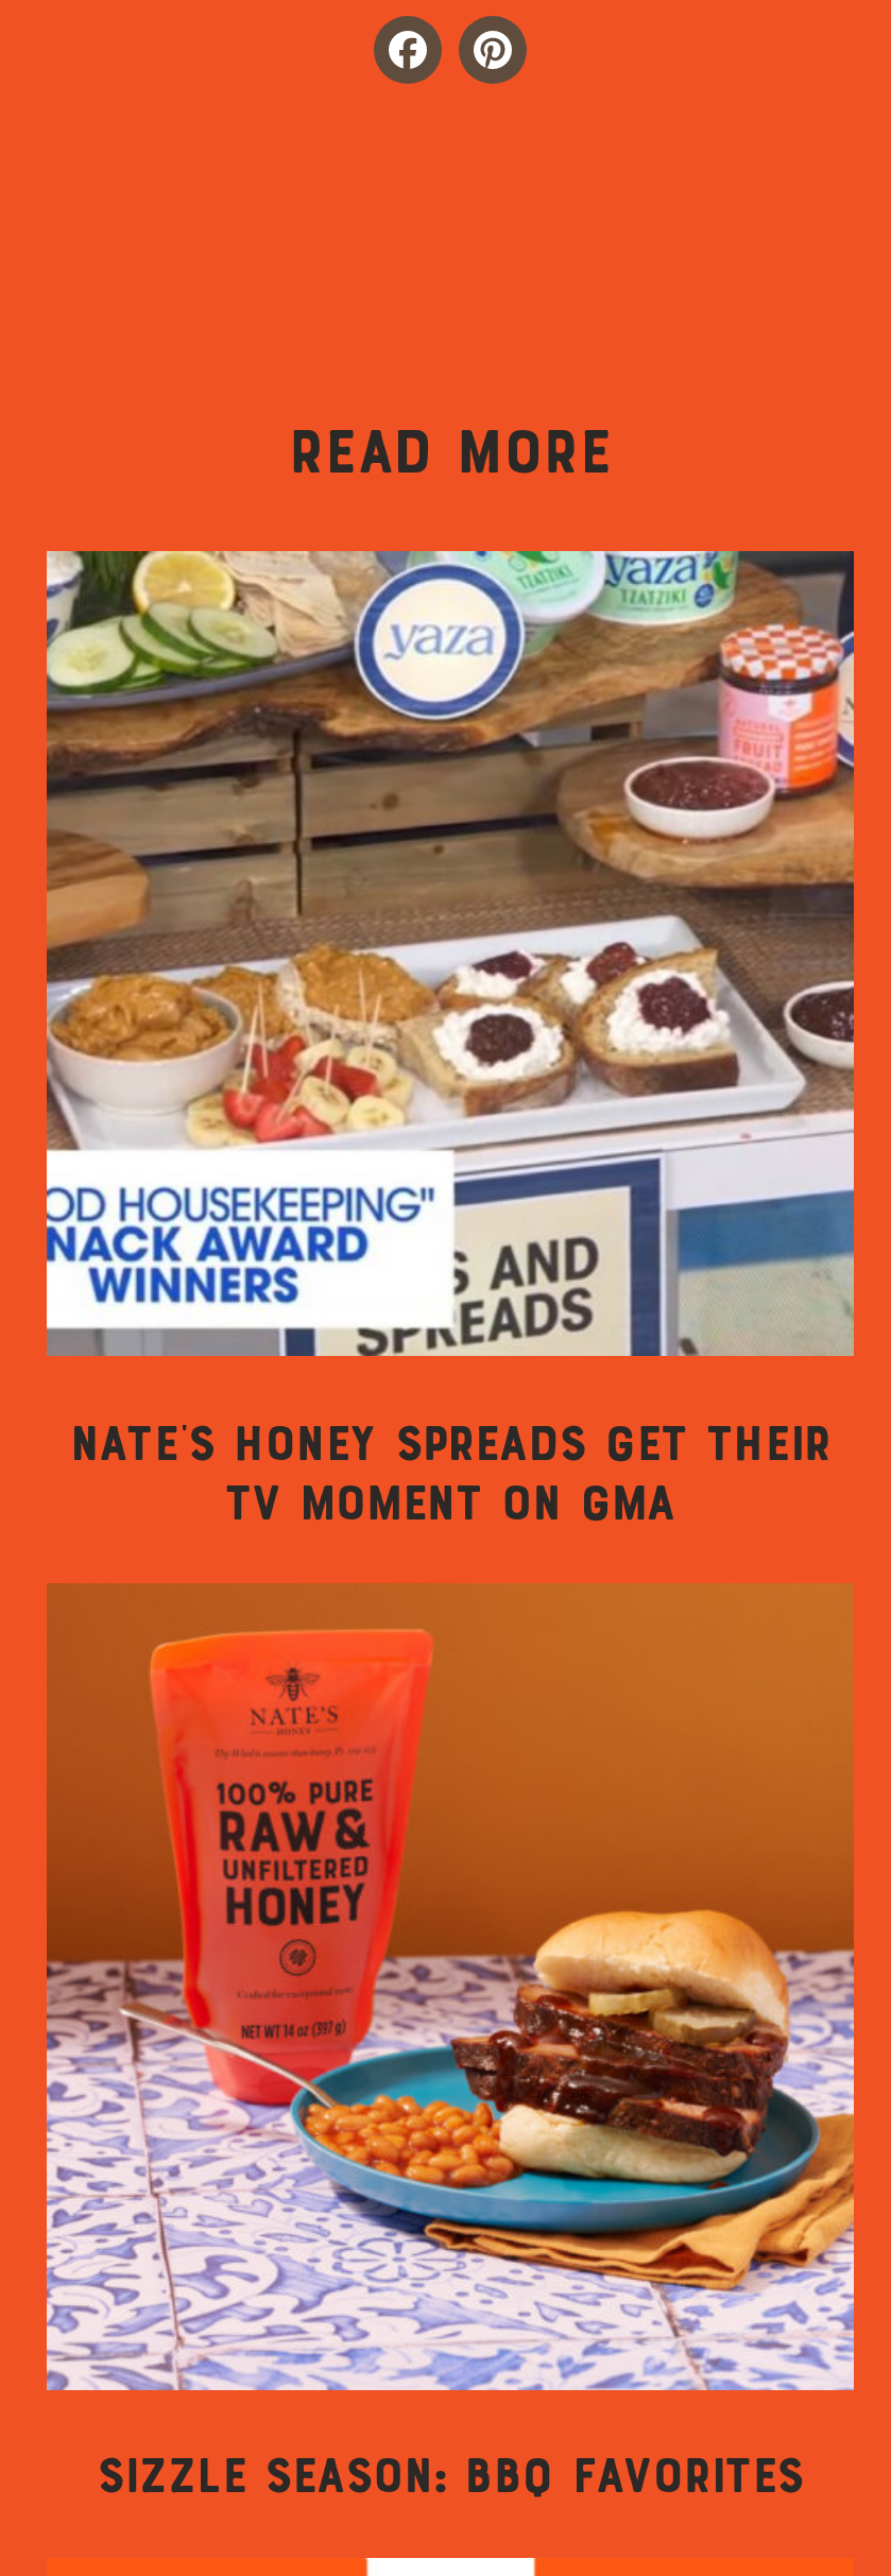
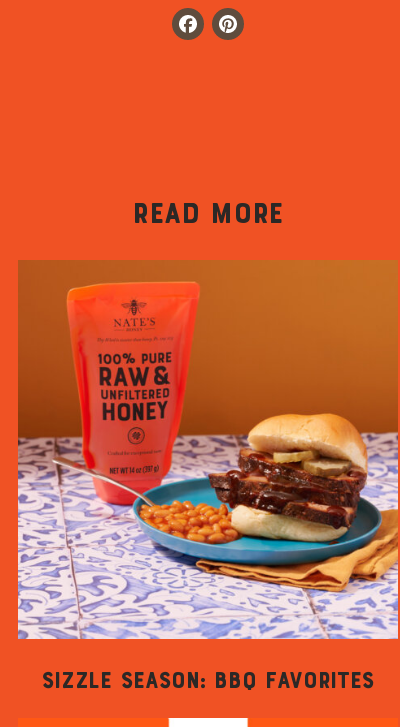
- [image]
- NATE’S HONEY SPREADS GET THEIR
- TV MOMENT ON GMA
